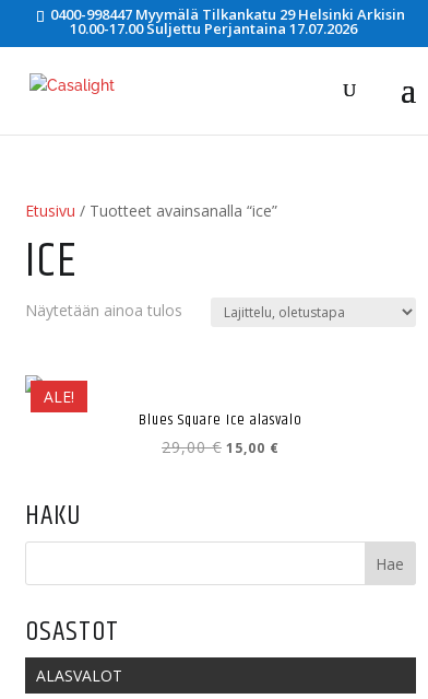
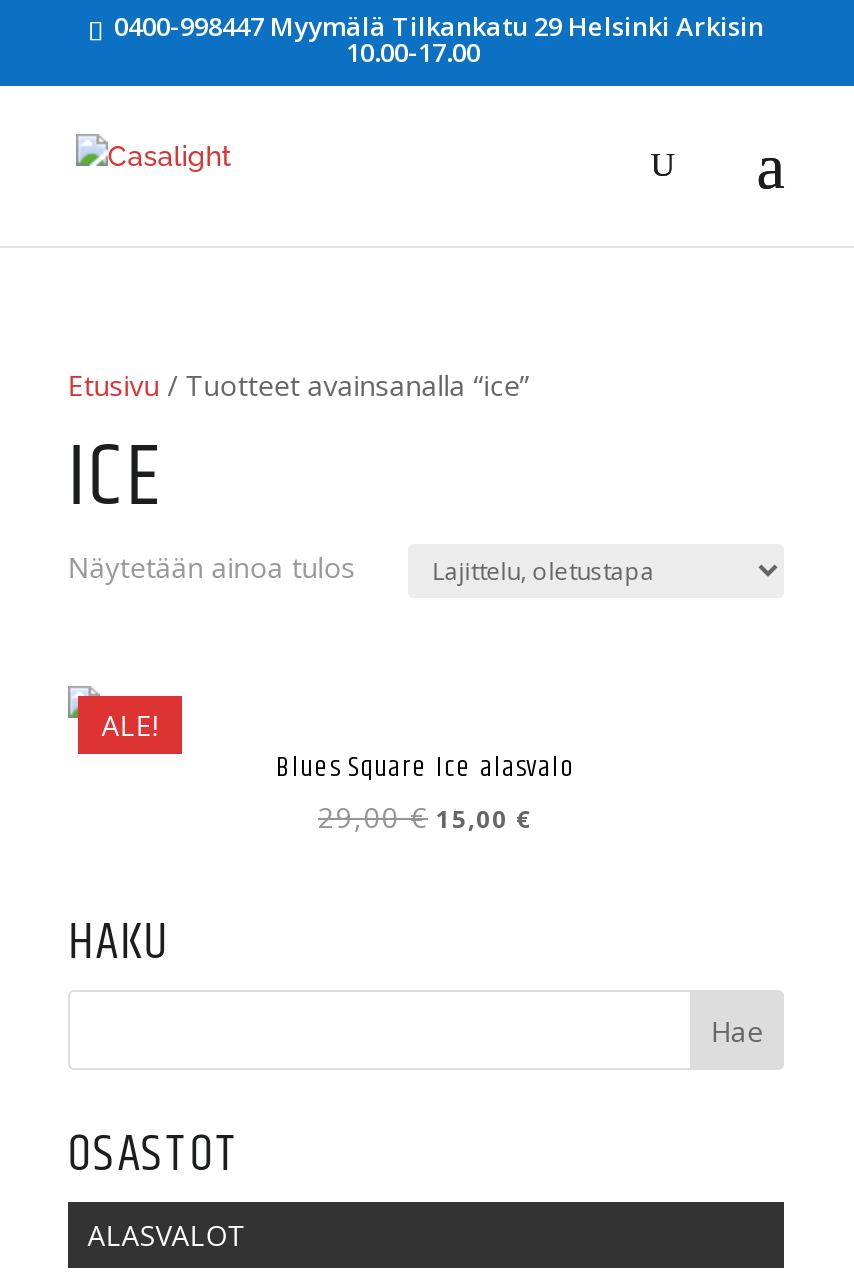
- 10.00-17.00 Suljettu Perjantaina 17.07.2026
+ 10.00-17.00
